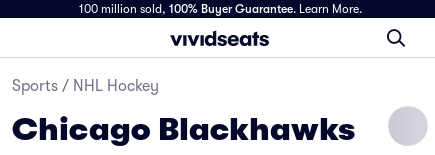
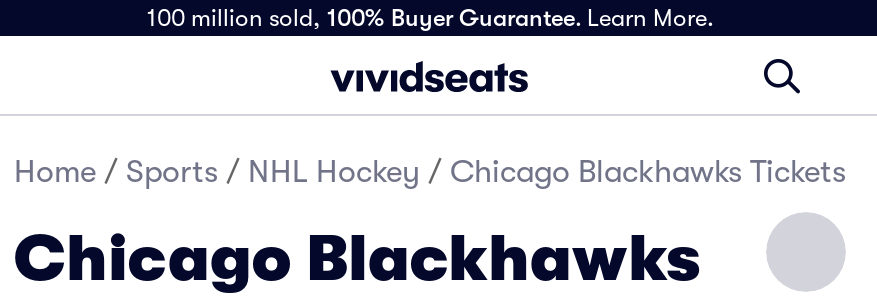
- Sports / NHL Hockey
+ Home / Sports / NHL Hockey / Chicago Blackhawks Tickets
